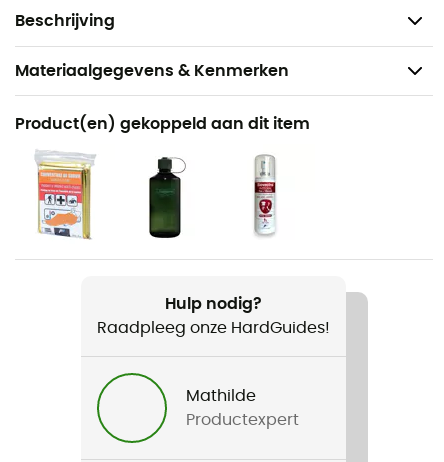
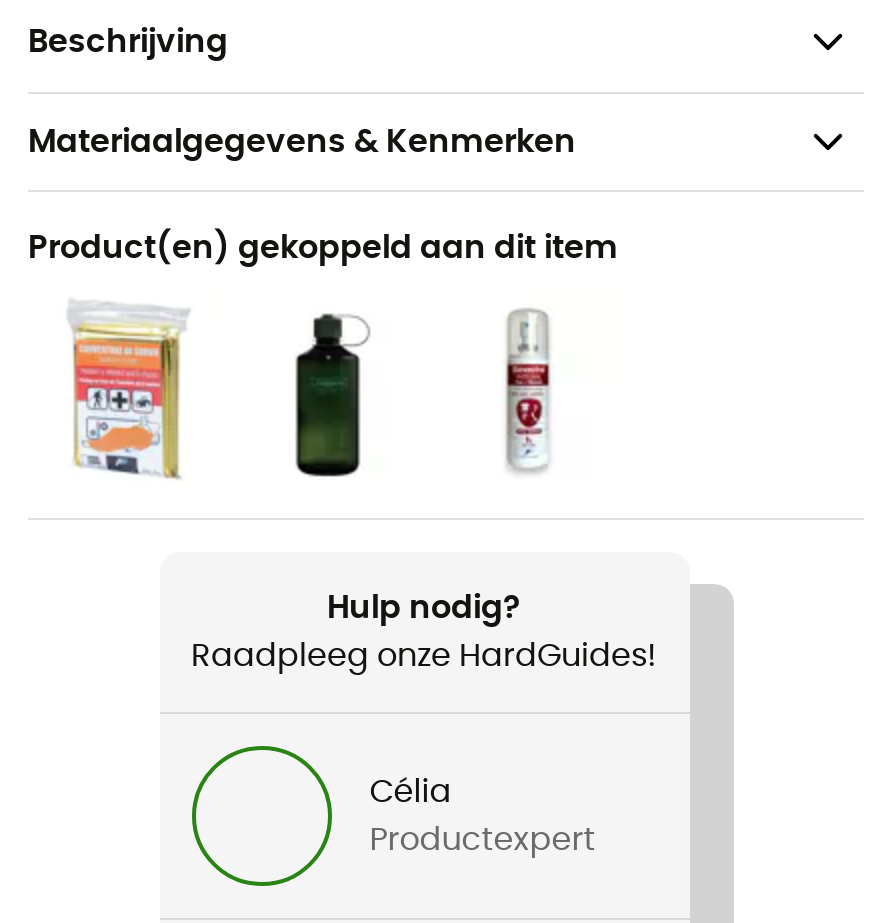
- Mathilde
+ Célia
